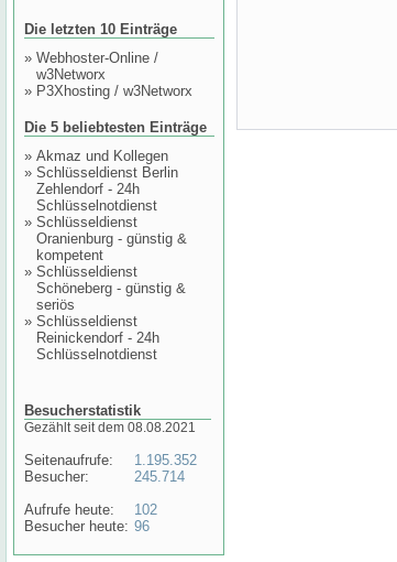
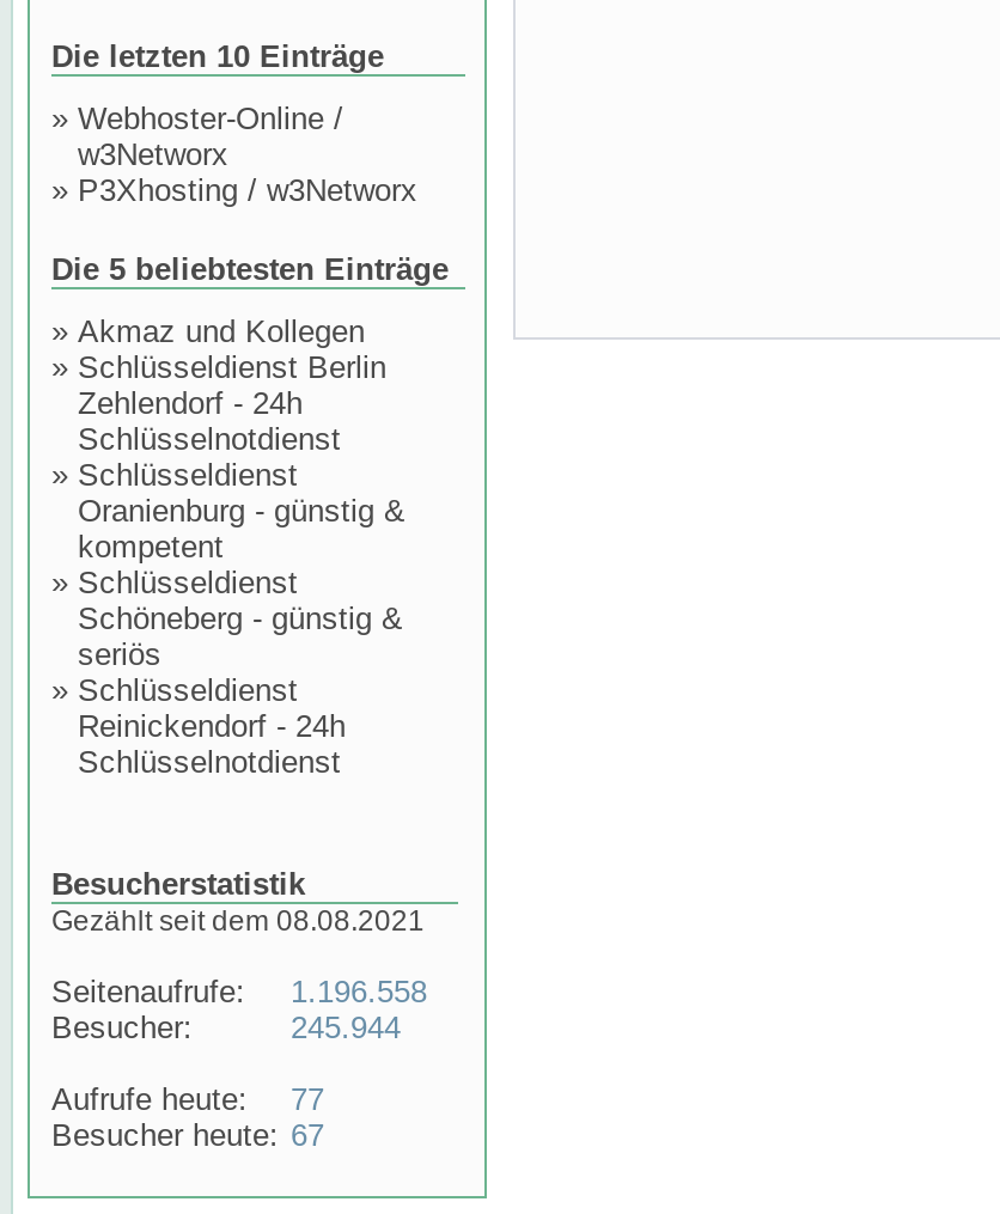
- Seitenaufrufe: 1.195.352
+ Seitenaufrufe: 1.196.558

- 245.714
+ 245.944

- Aufrufe heute: 102
+ Aufrufe heute: 77

- Besucher heute: 96
+ Besucher heute: 67
